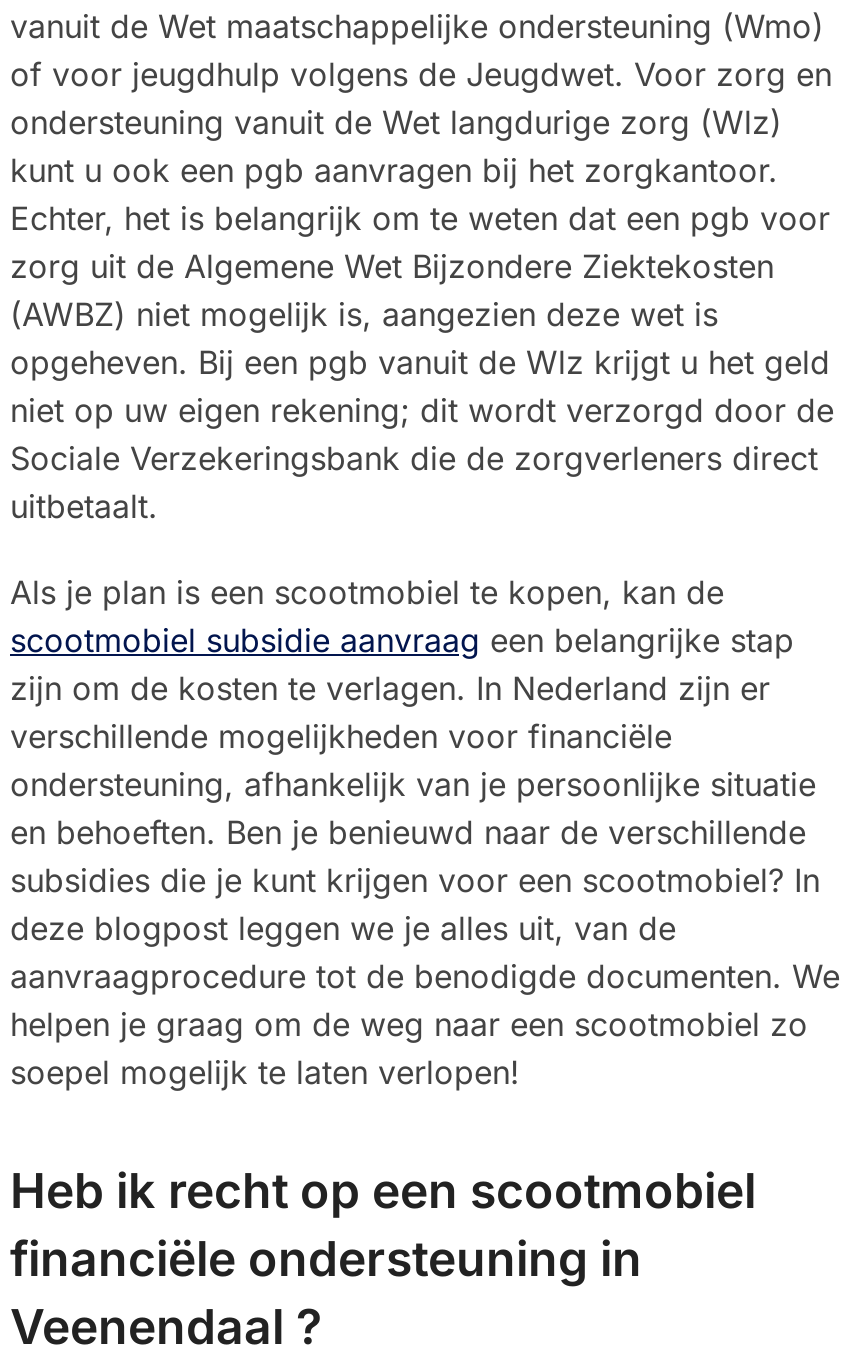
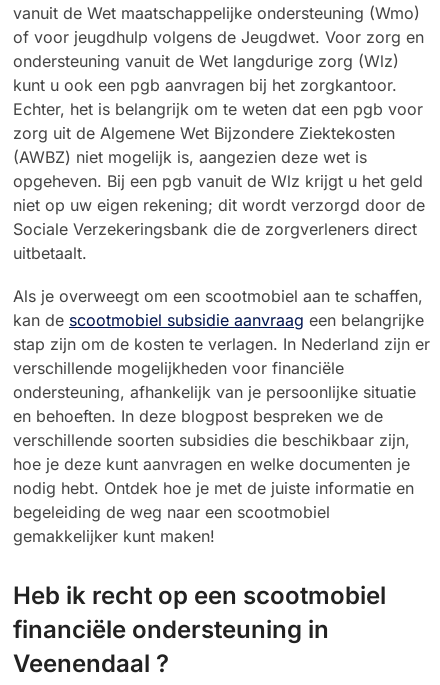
- Als je plan is een scootmobiel te kopen, kan de
- scootmobiel subsidie aanvraag een belangrijke stap
- zijn om de kosten te verlagen. In Nederland zijn er
+ Als je overweegt om een scootmobiel aan te schaffen,
+ kan de scootmobiel subsidie aanvraag een belangrijke
+ stap zijn om de kosten te verlagen. In Nederland zijn er

- en behoeften. Ben je benieuwd naar de verschillende
- subsidies die je kunt krijgen voor een scootmobiel? In
- deze blogpost leggen we je alles uit, van de
- aanvraagprocedure tot de benodigde documenten. We
- helpen je graag om de weg naar een scootmobiel zo
- soepel mogelijk te laten verlopen!
+ en behoeften. In deze blogpost bespreken we de
+ verschillende soorten subsidies die beschikbaar zijn,
+ hoe je deze kunt aanvragen en welke documenten je
+ nodig hebt. Ontdek hoe je met de juiste informatie en
+ begeleiding de weg naar een scootmobiel
+ gemakkelijker kunt maken!
